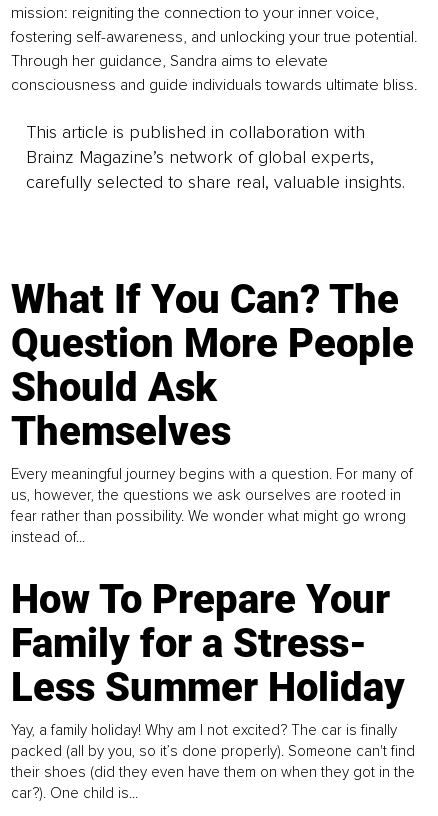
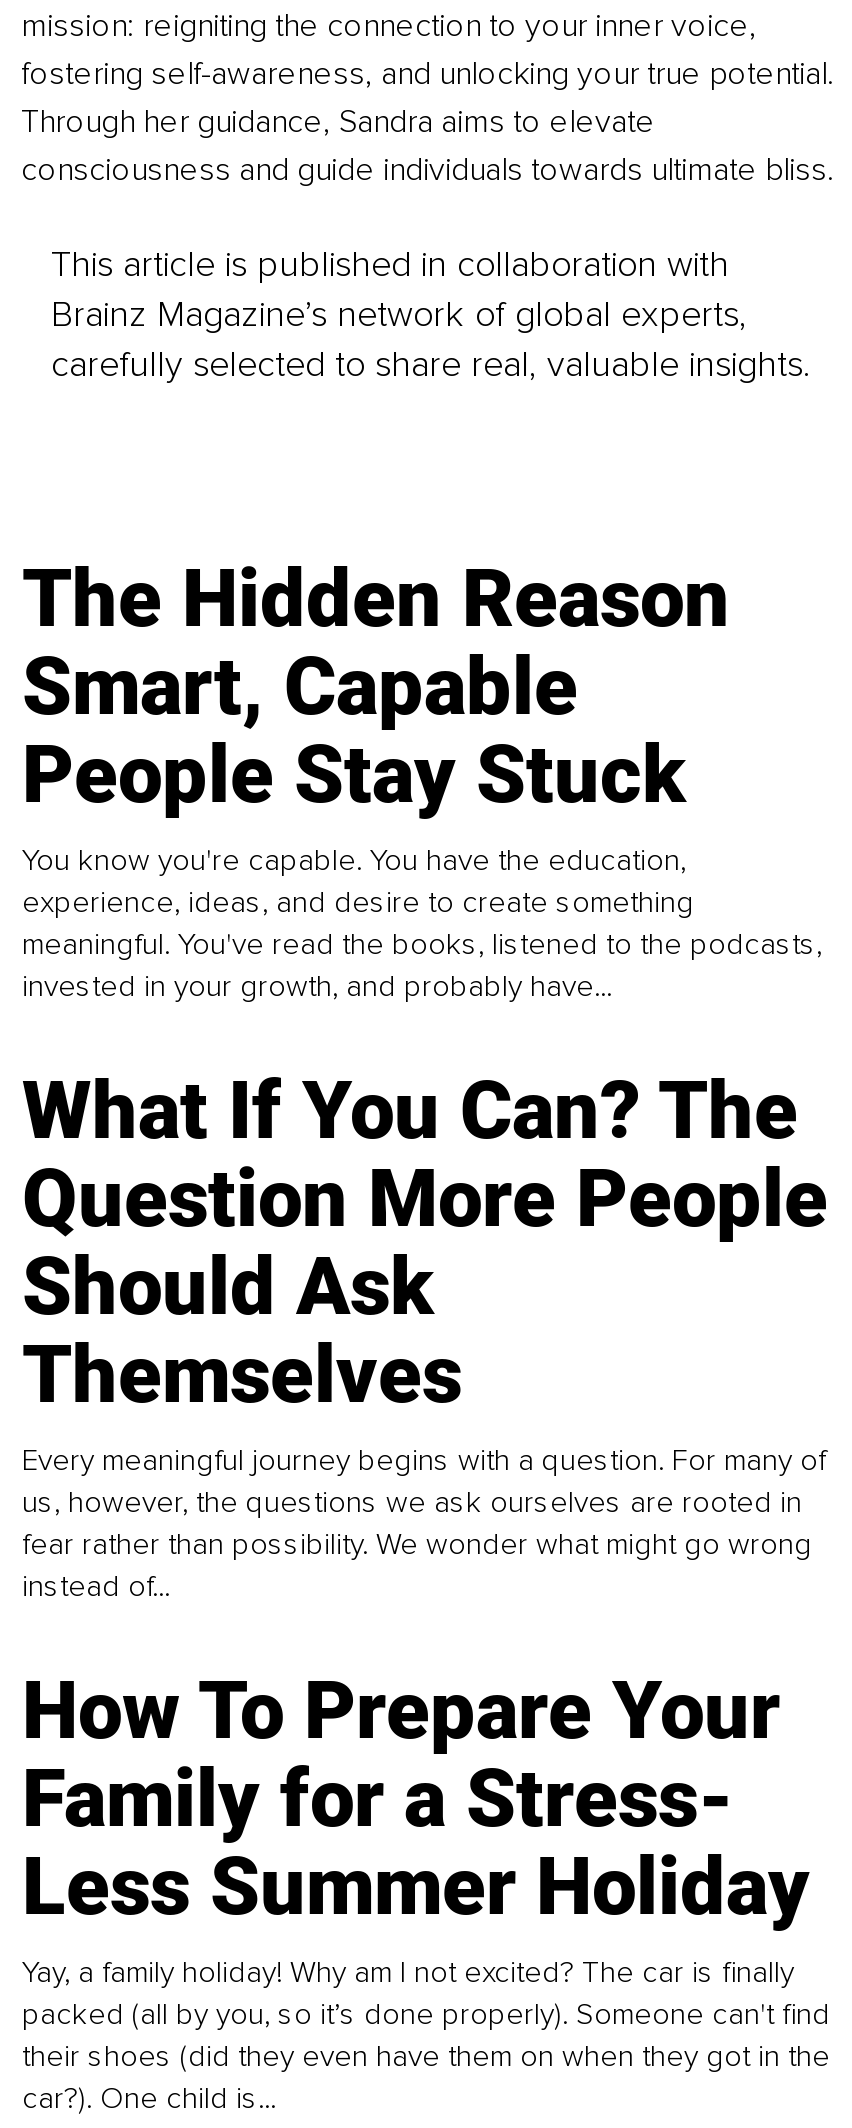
+ The Hidden Reason
+ Smart, Capable
+ People Stay Stuck
+ You know you're capable. You have the education,
+ experience, ideas, and desire to create something
+ meaningful. You've read the books, listened to the podcasts,
+ invested in your growth, and probably have...
